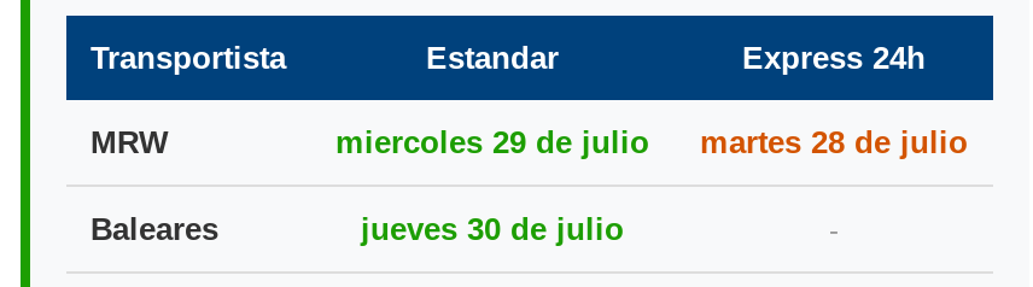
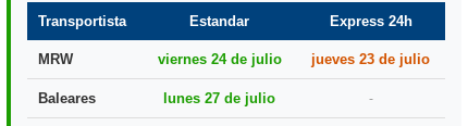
- miercoles 29 de julio
+ viernes 24 de julio

- martes 28 de julio
+ jueves 23 de julio

- jueves 30 de julio
+ lunes 27 de julio
